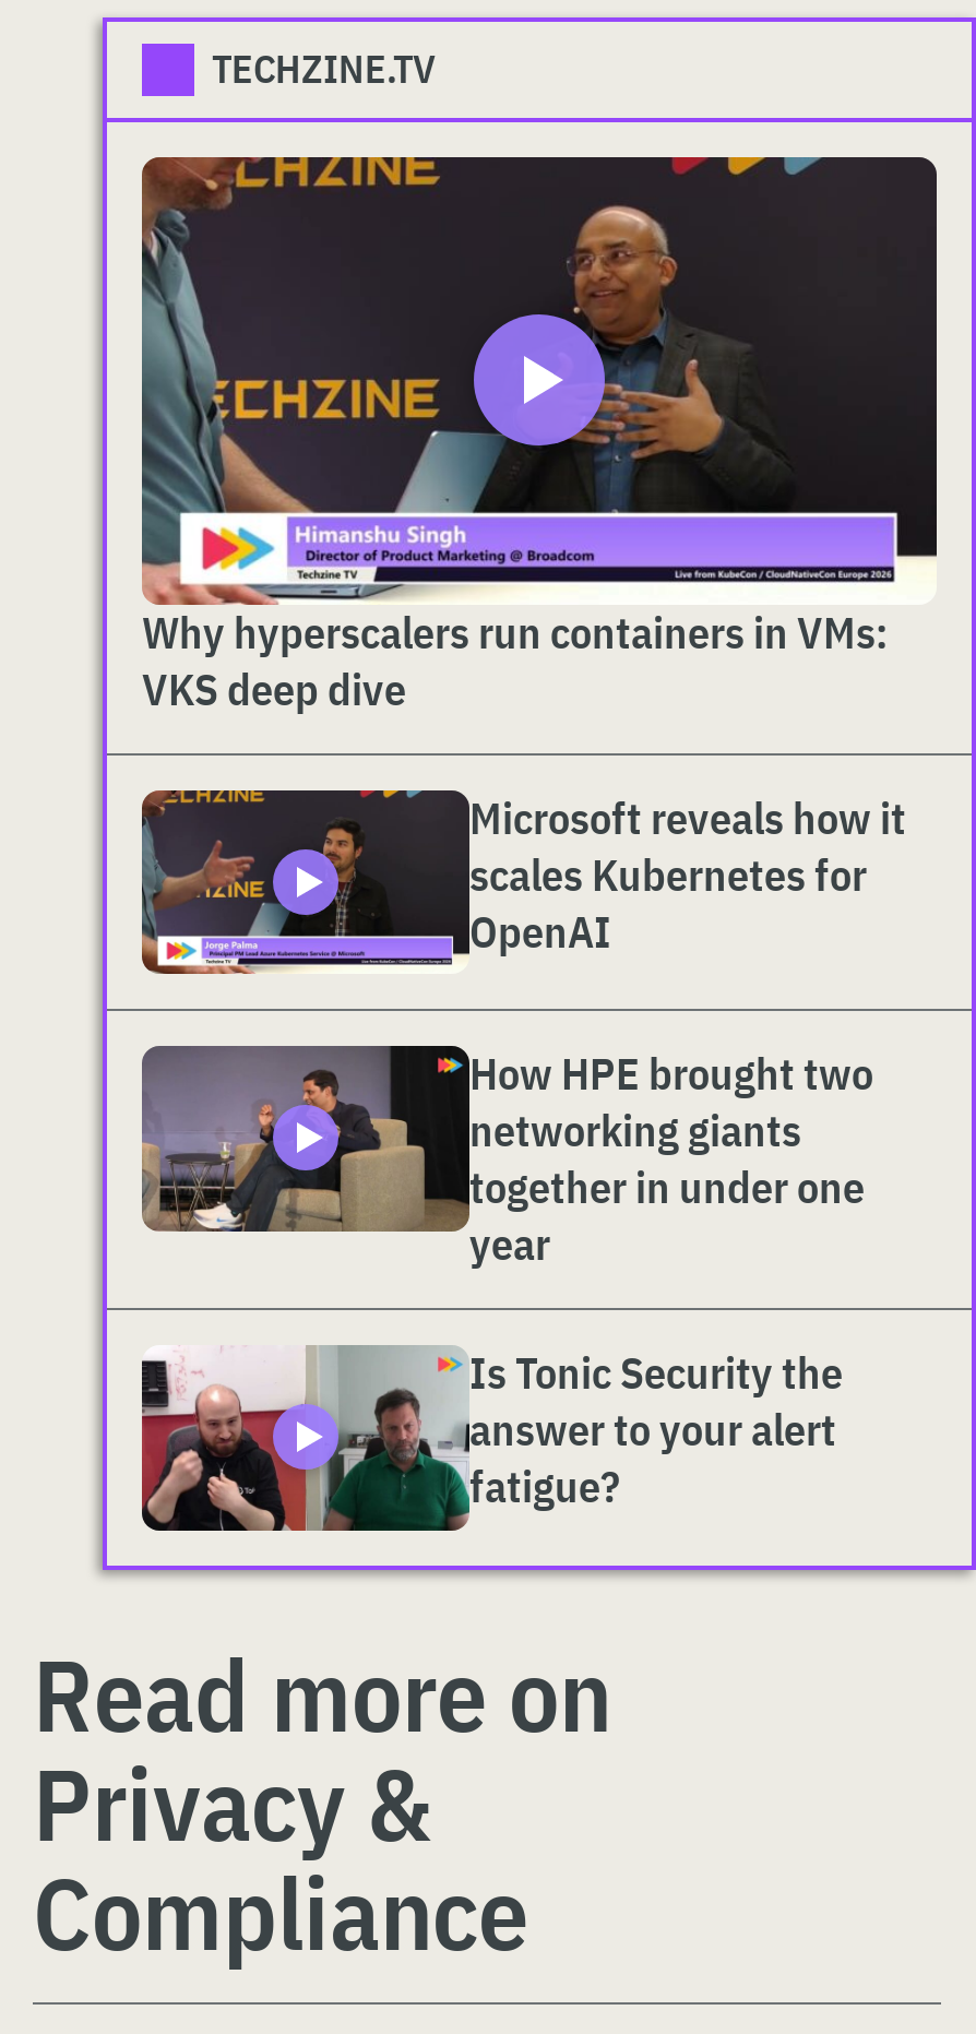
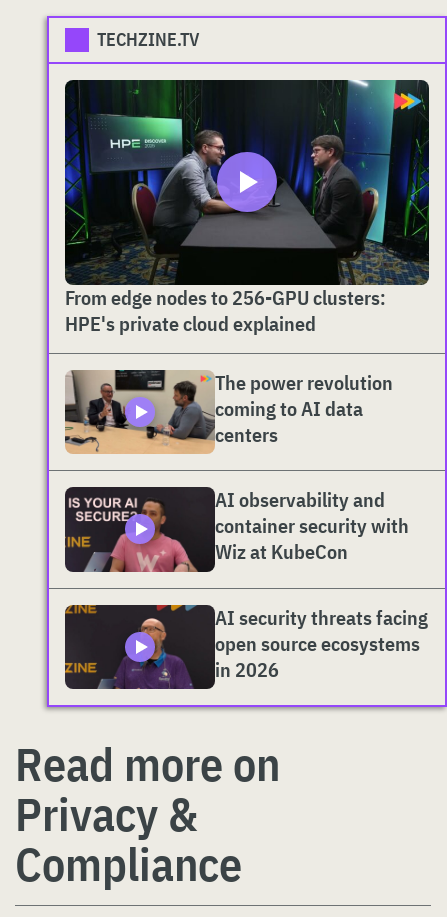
- [image]
- Why hyperscalers run containers in VMs:
- VKS deep dive
+ [image]
+ From edge nodes to 256-GPU clusters:
+ HPE's private cloud explained

- [image]
- Microsoft reveals how it
- scales Kubernetes for
- OpenAI
+ [image]
+ The power revolution
+ coming to AI data
+ centers

- [image]
- How HPE brought two
- networking giants
- together in under one
- year
+ [image]
+ AI observability and
+ container security with
+ Wiz at KubeCon

- [image]
- Is Tonic Security the
- answer to your alert
- fatigue?
+ [image]
+ AI security threats facing
+ open source ecosystems
+ in 2026
